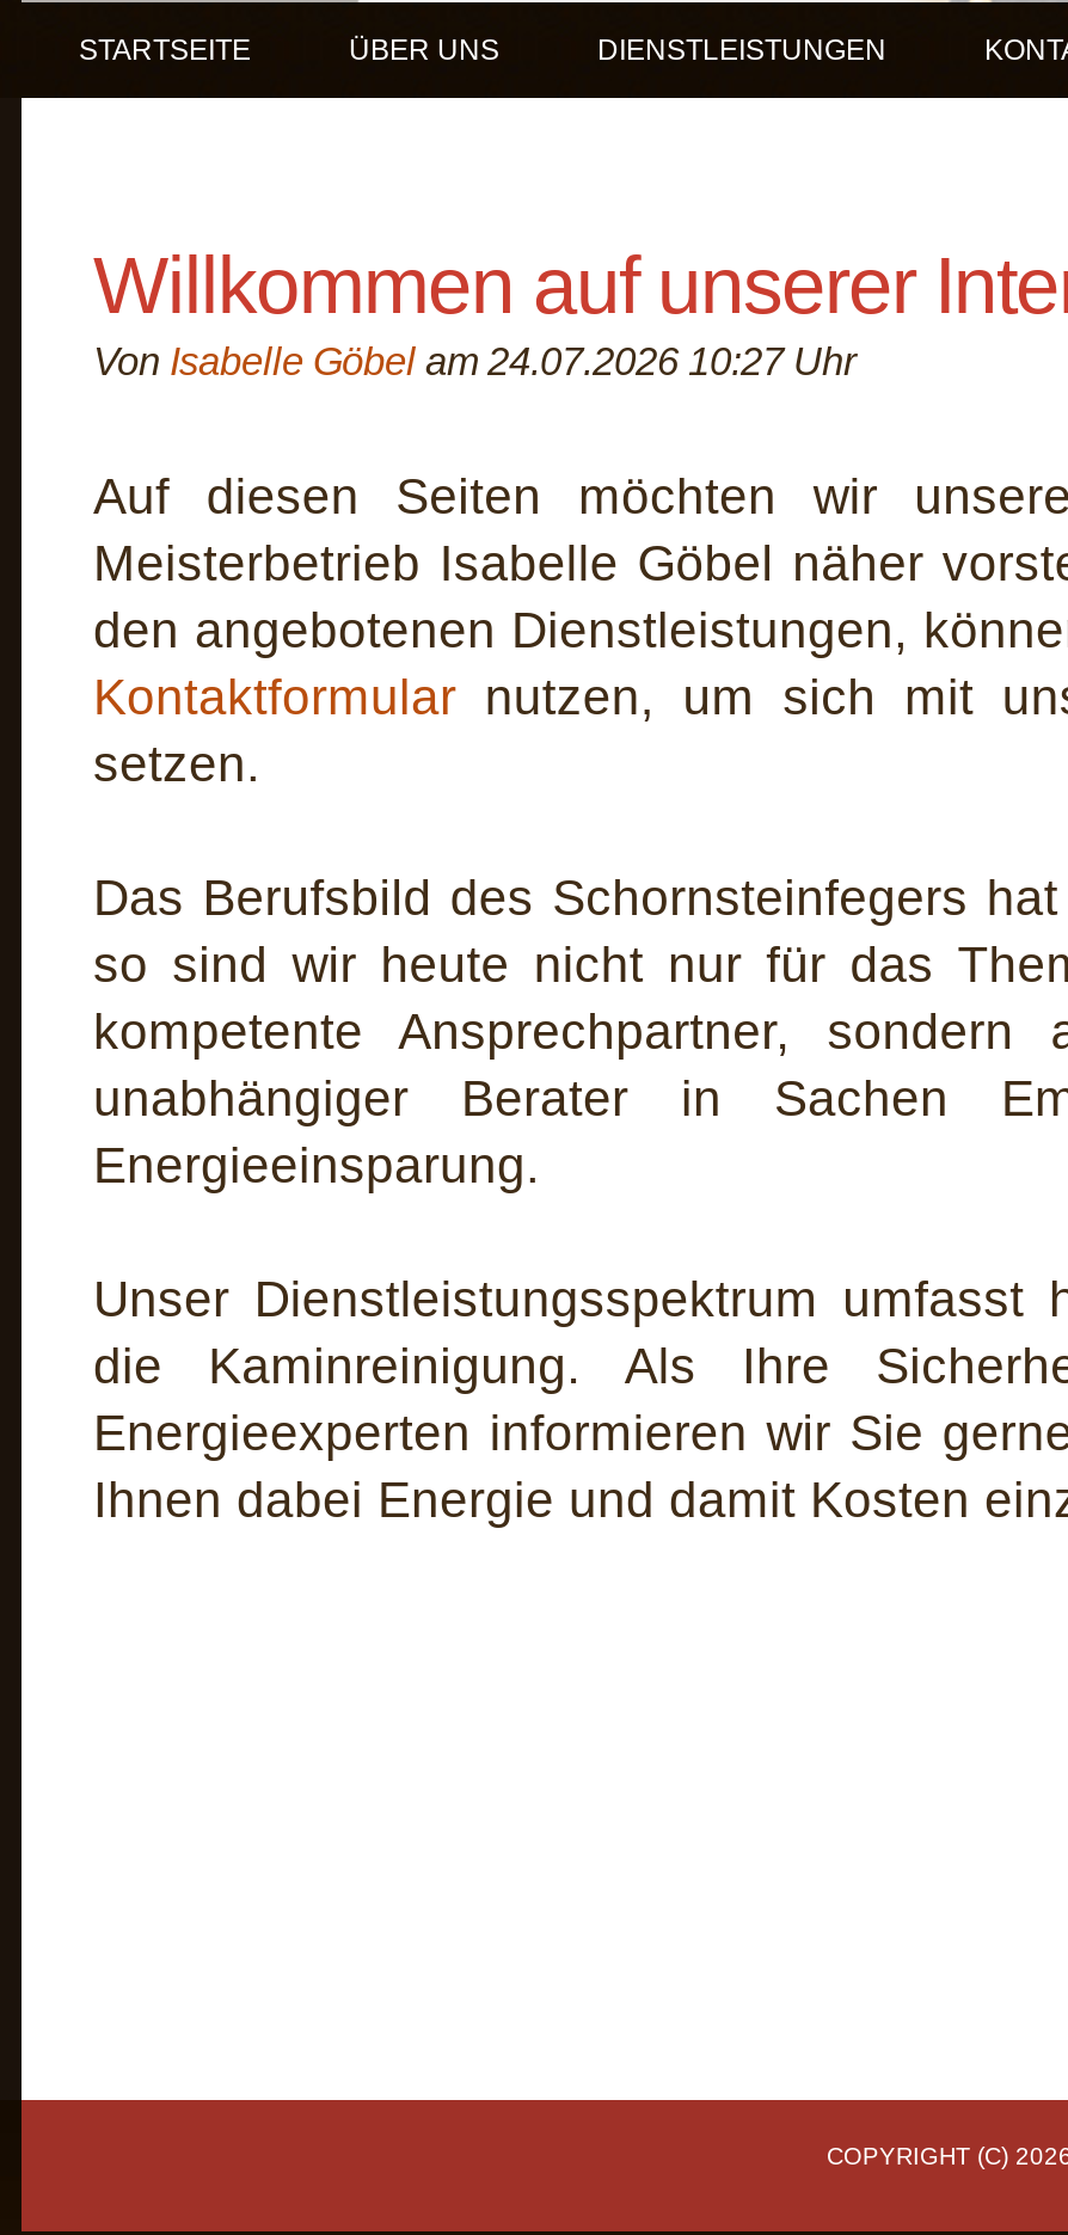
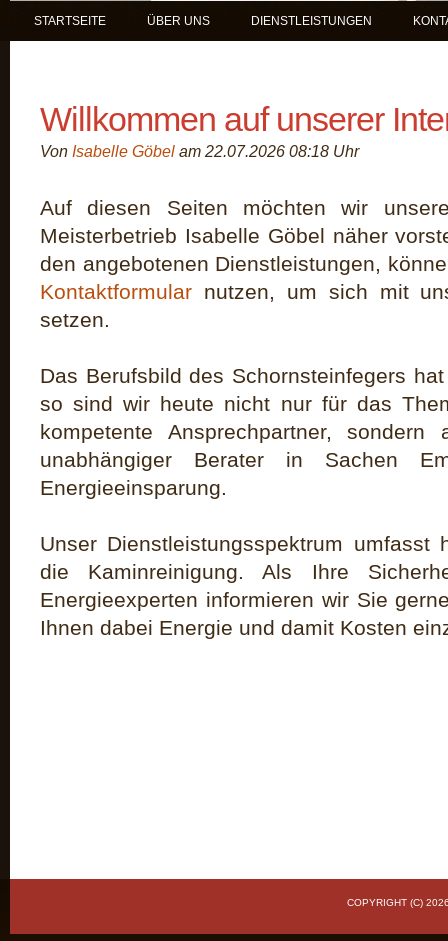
- Von Isabelle Göbel am 24.07.2026 10:27 Uhr
+ Von Isabelle Göbel am 22.07.2026 08:18 Uhr
